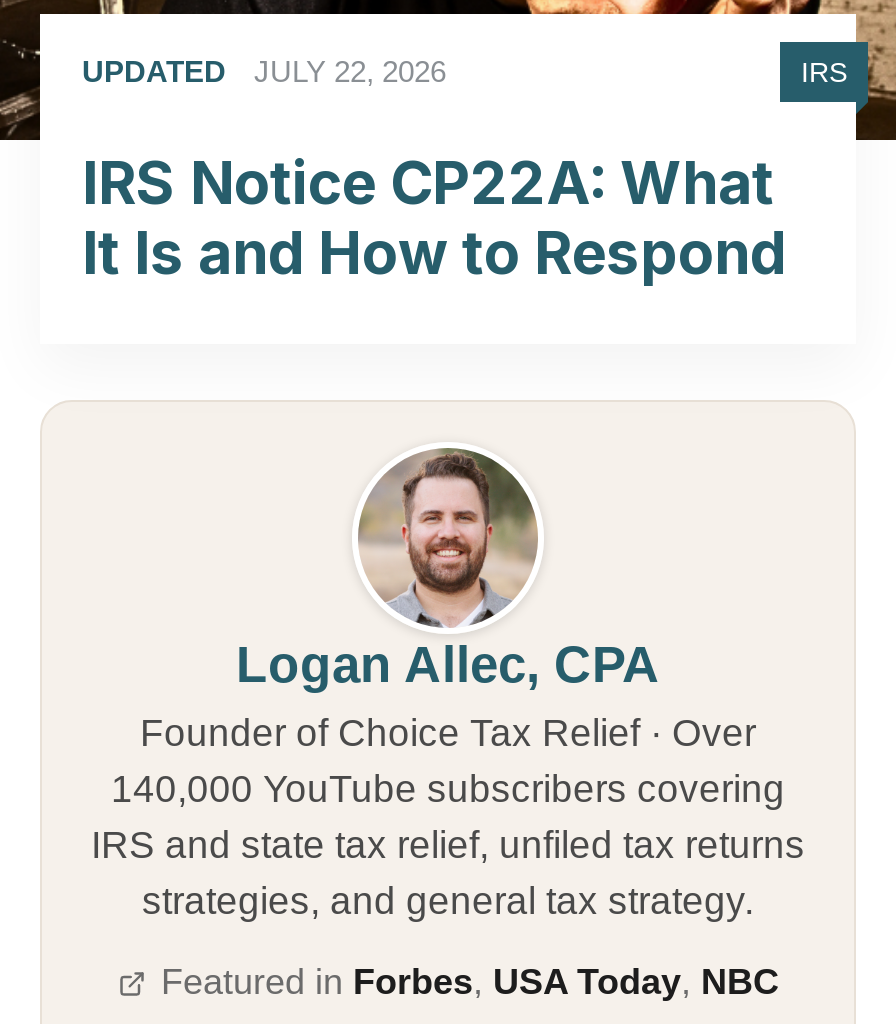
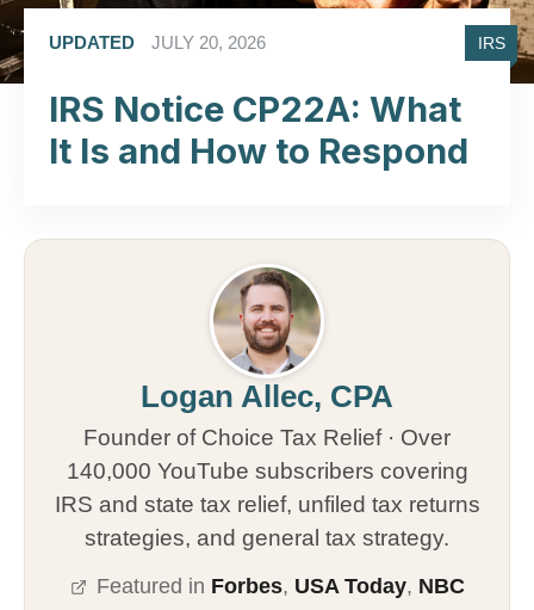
- UPDATED JULY 22, 2026
+ UPDATED JULY 20, 2026
